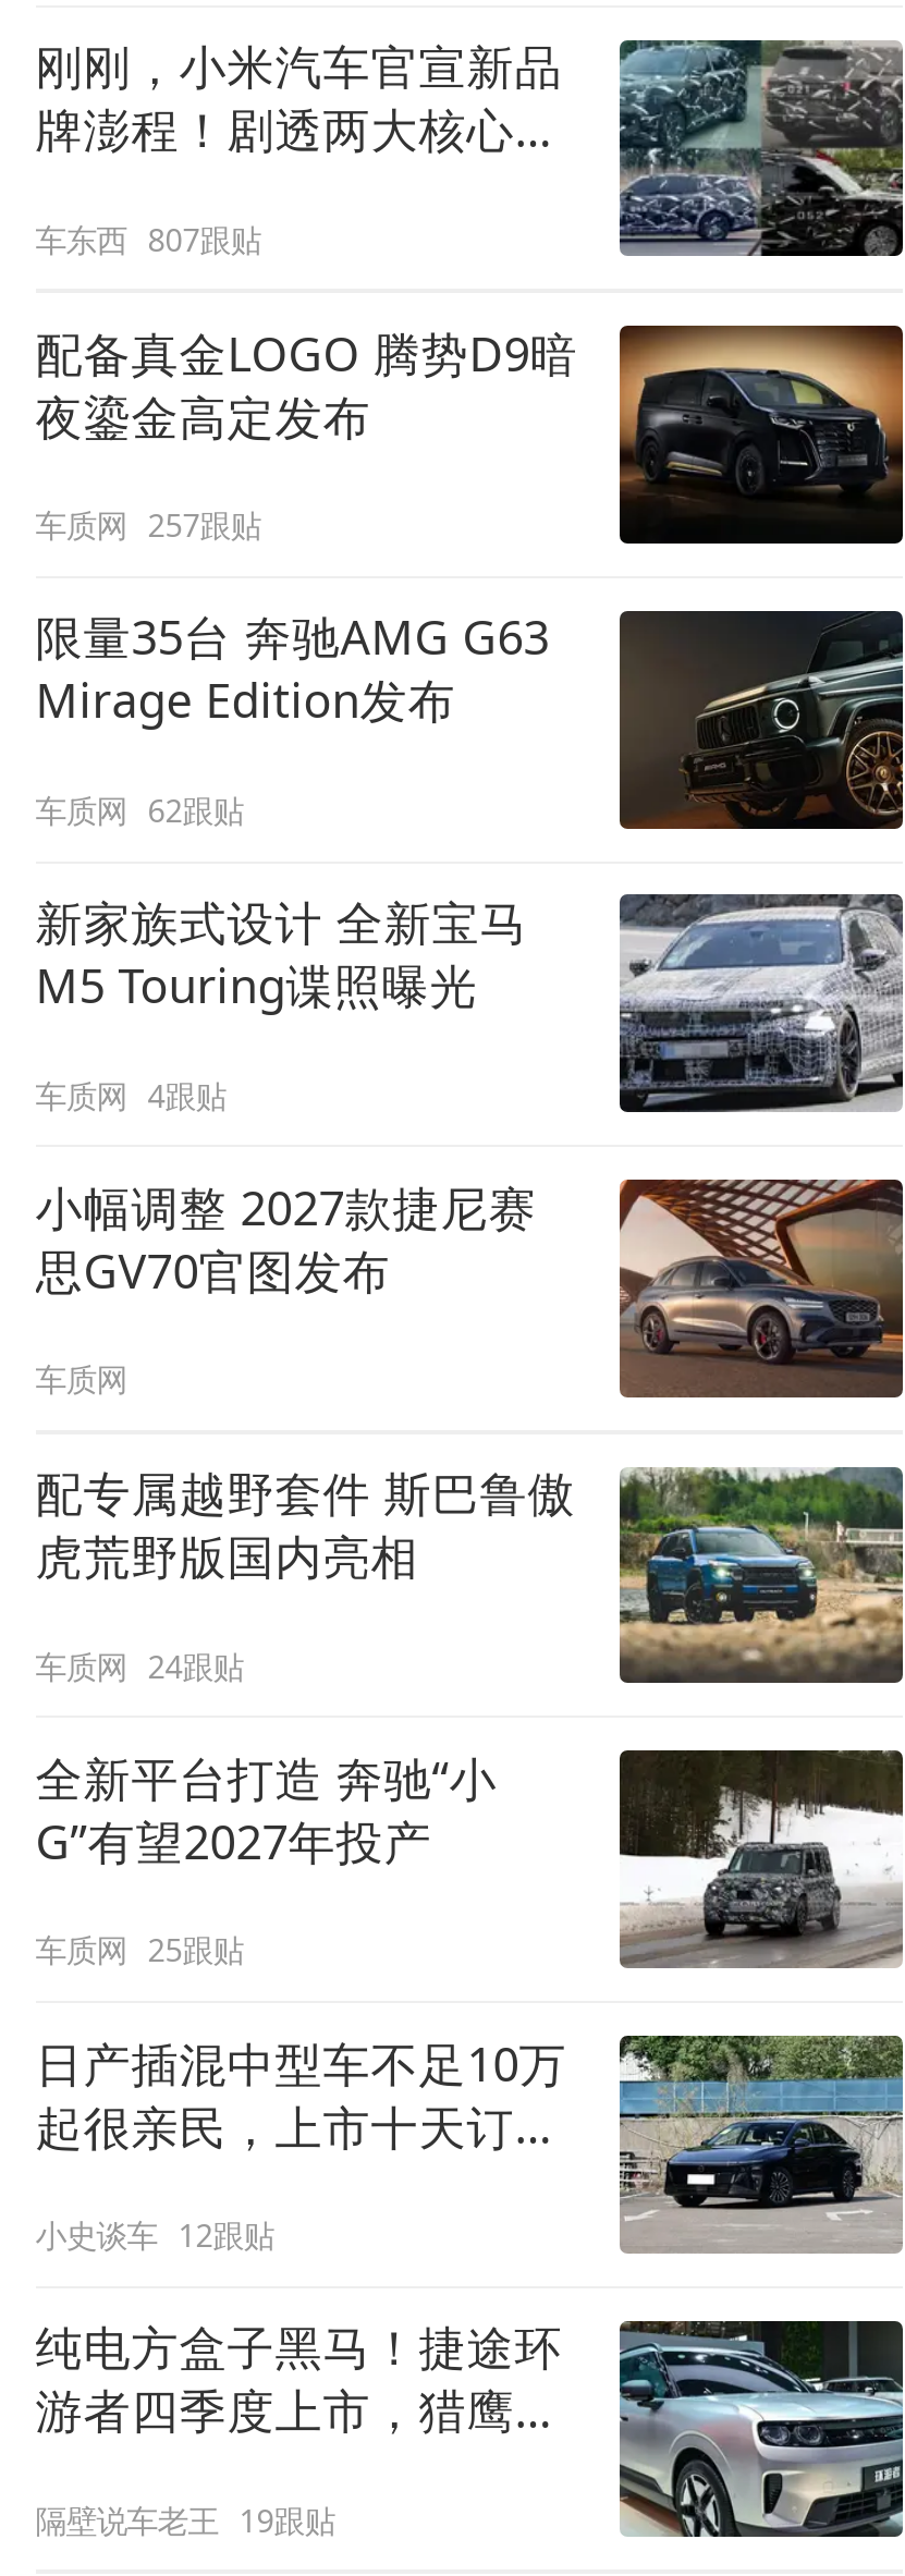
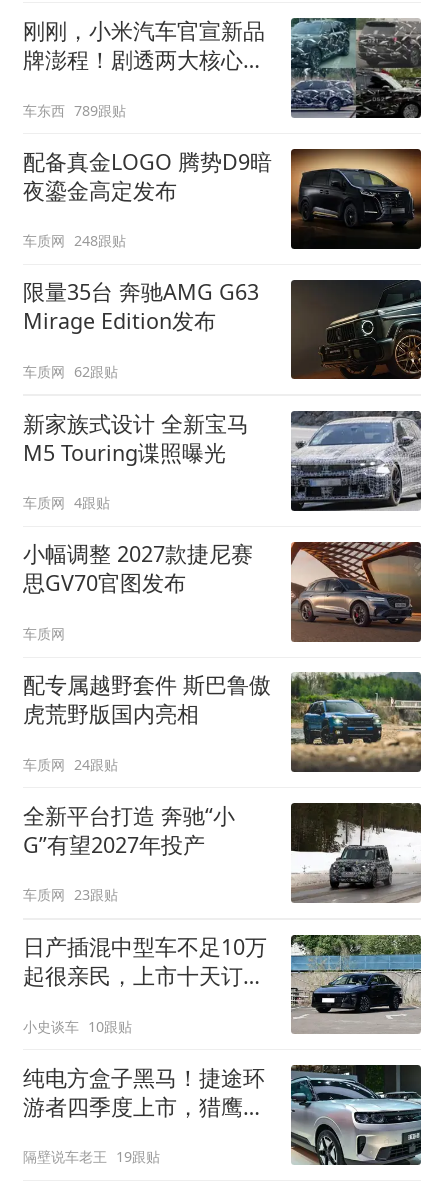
- 车东西 807跟贴
+ 车东西 789跟贴

- 车质网 257跟贴
+ 车质网 248跟贴

- 车质网 25跟贴
+ 车质网 23跟贴

- 小史谈车 12跟贴
+ 小史谈车 10跟贴
